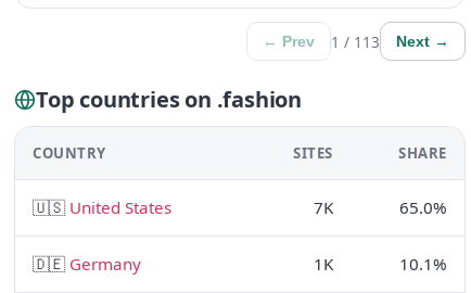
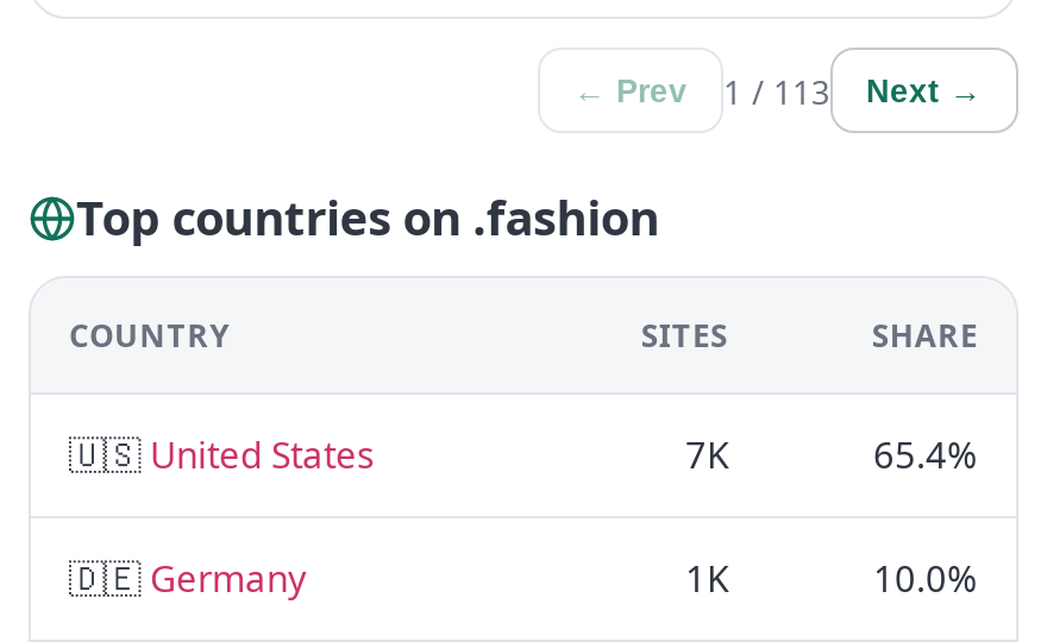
- 65.0%
+ 65.4%

- 10.1%
+ 10.0%
